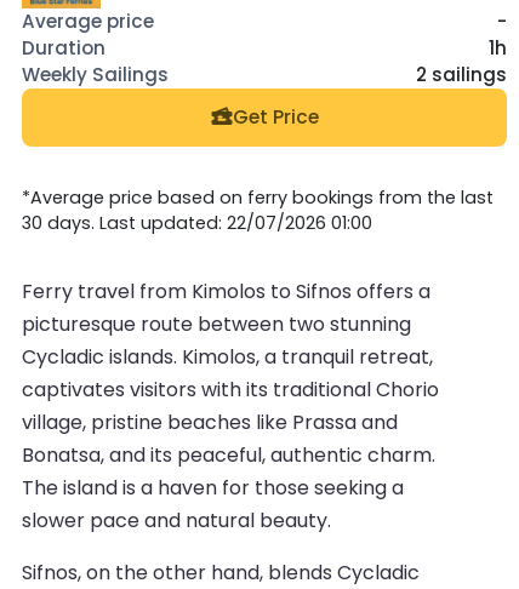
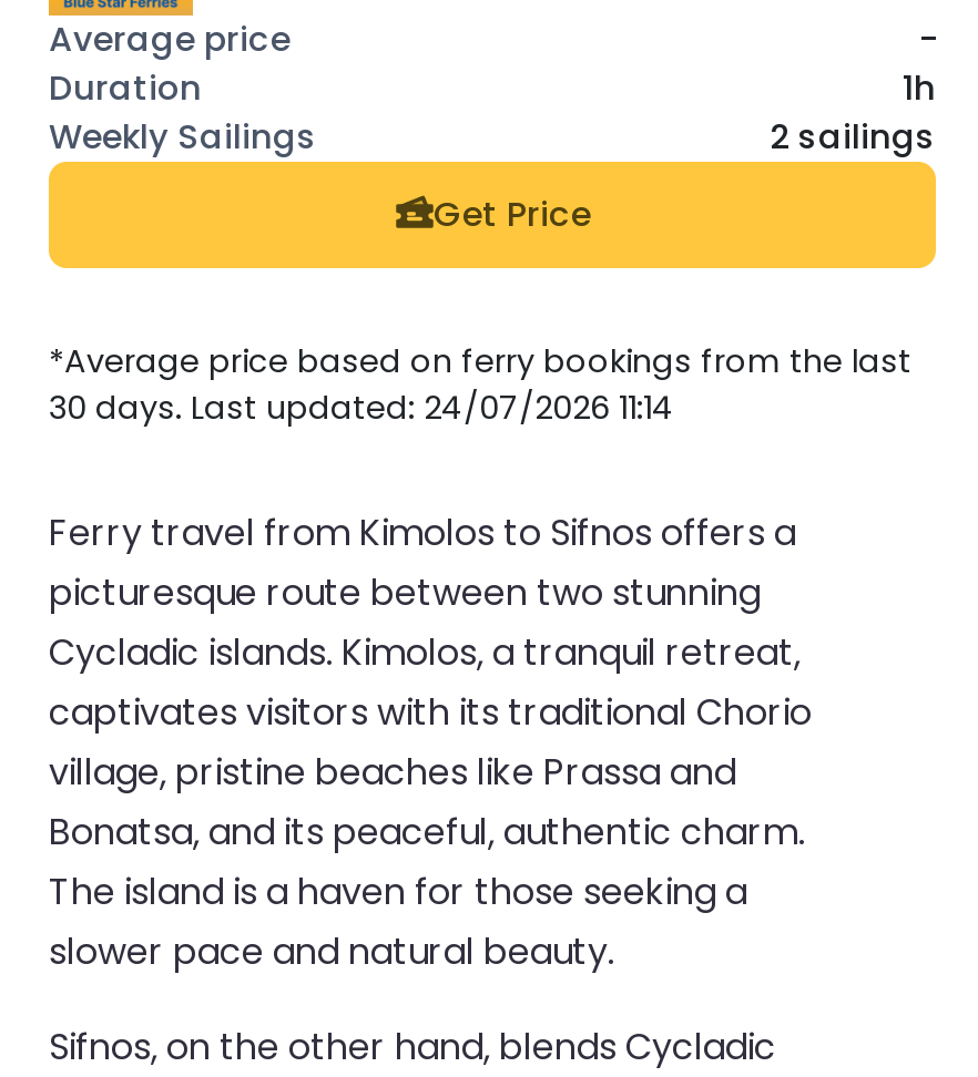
- 30 days. Last updated: 22/07/2026 01:00
+ 30 days. Last updated: 24/07/2026 11:14
